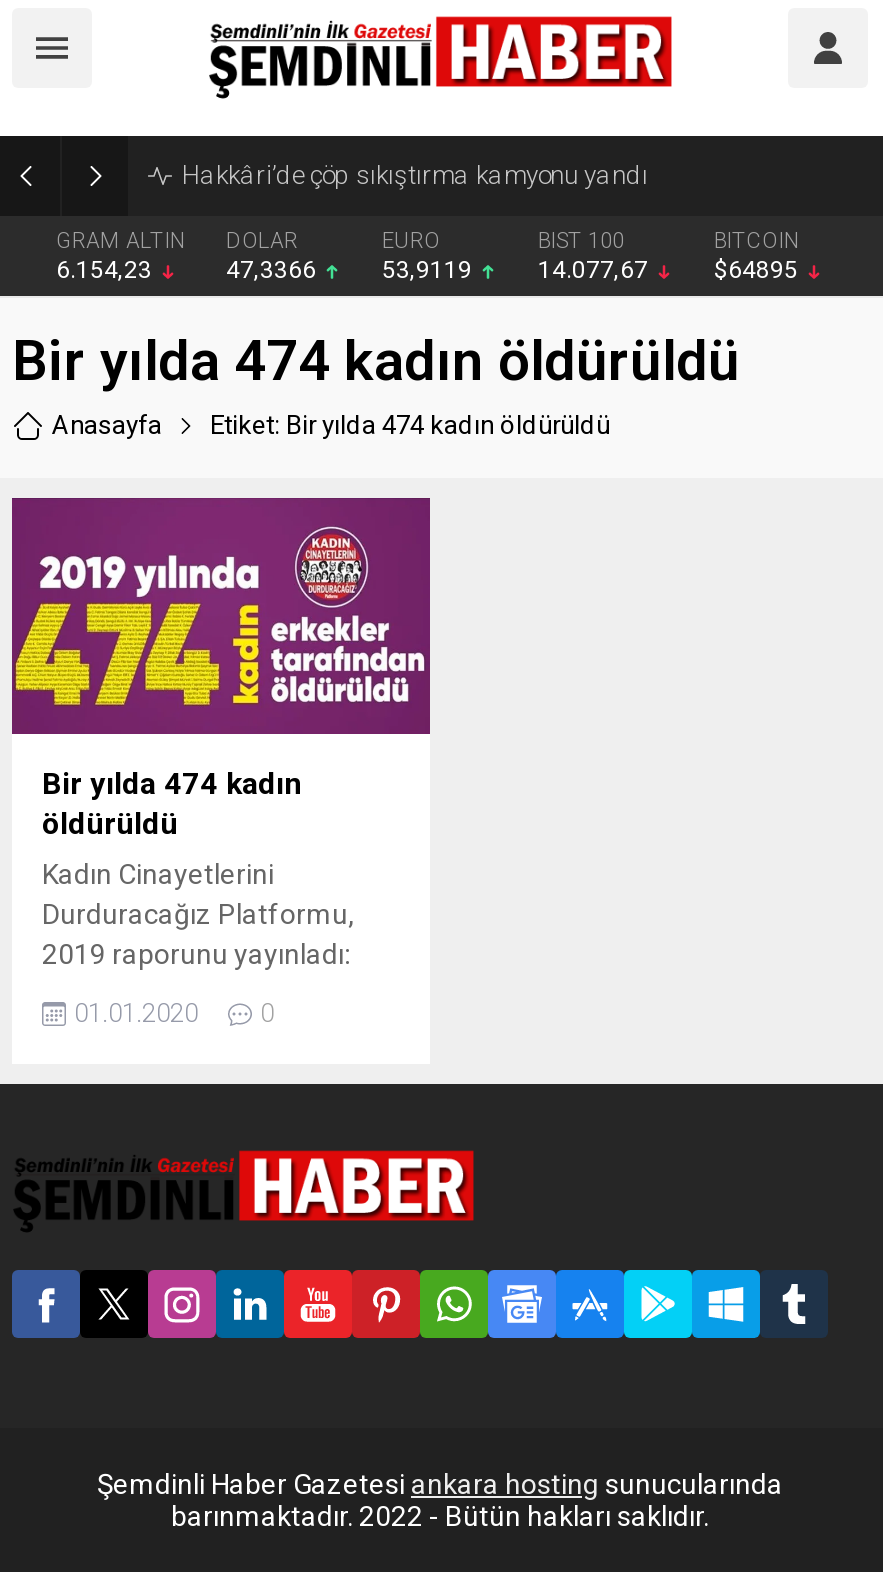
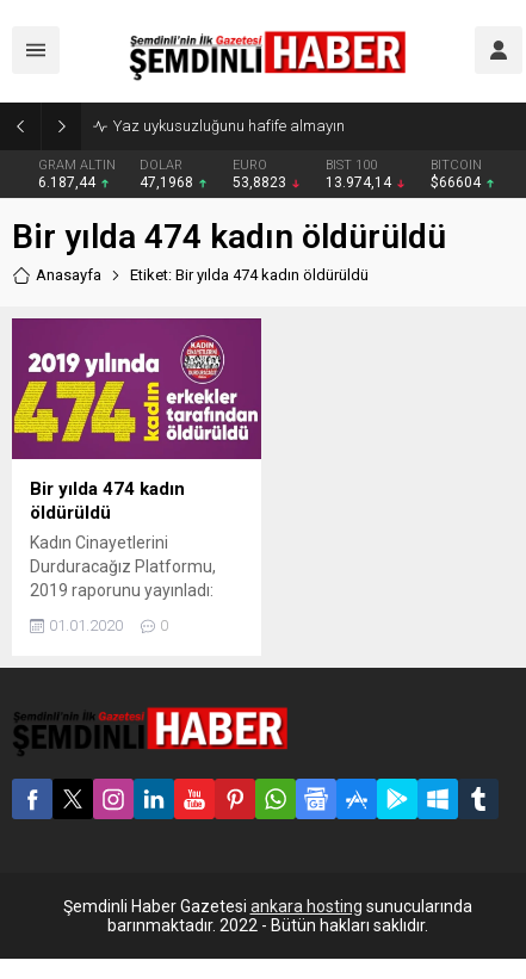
- Hakkâri’de çöp sıkıştırma kamyonu yandı
+ Yaz uykusuzluğunu hafife almayın

- 6.154,23
+ 6.187,44

- 47,3366
+ 47,1968

- 53,9119
+ 53,8823

- 14.077,67
+ 13.974,14

- $64895
+ $66604
